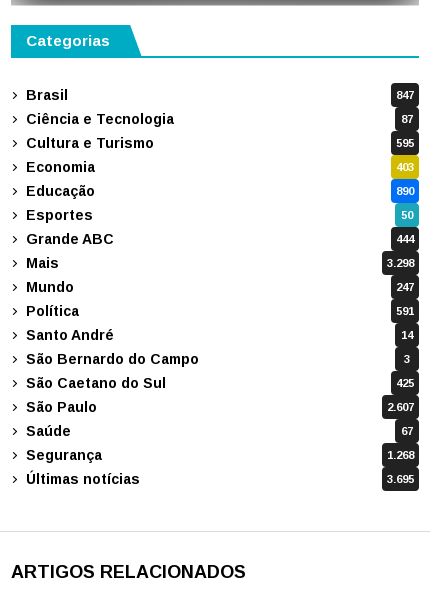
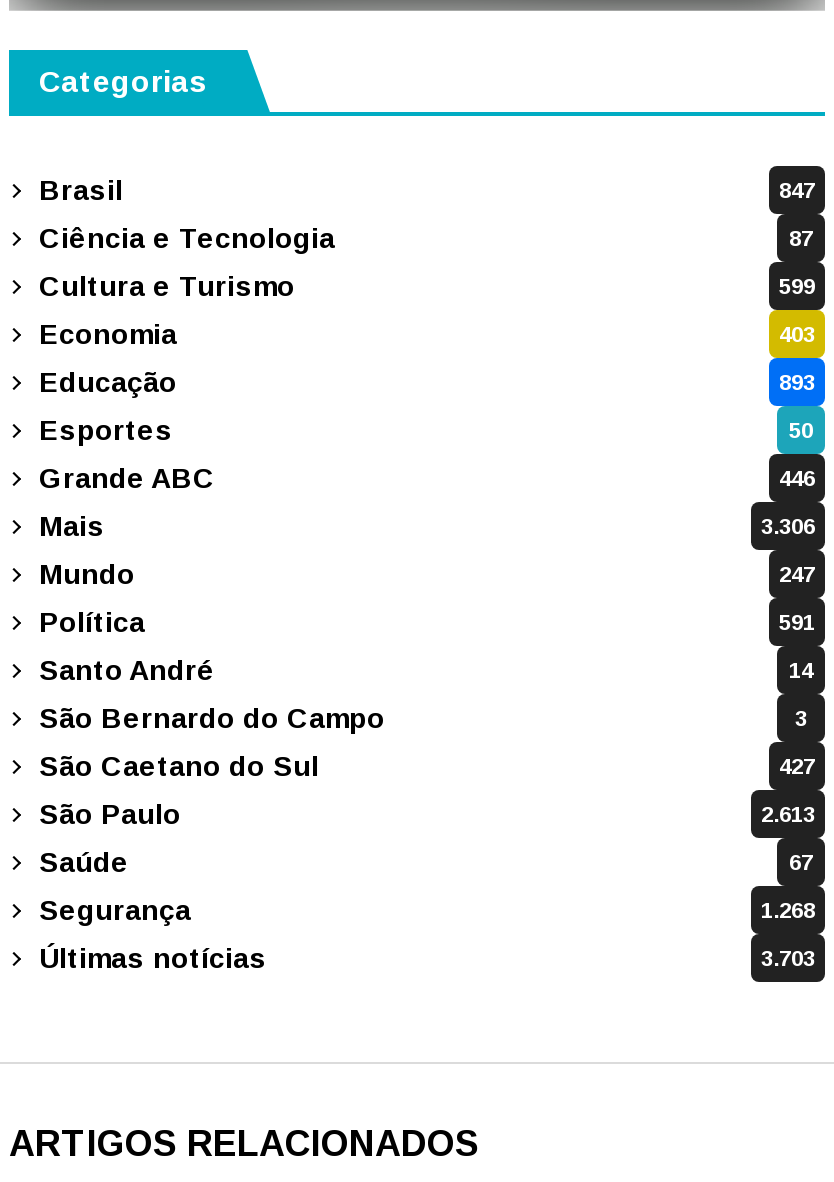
- 595
+ 599

- 890
+ 893

- 444
+ 446

- 3.298
+ 3.306

- 425
+ 427

- 2.607
+ 2.613

- 3.695
+ 3.703
